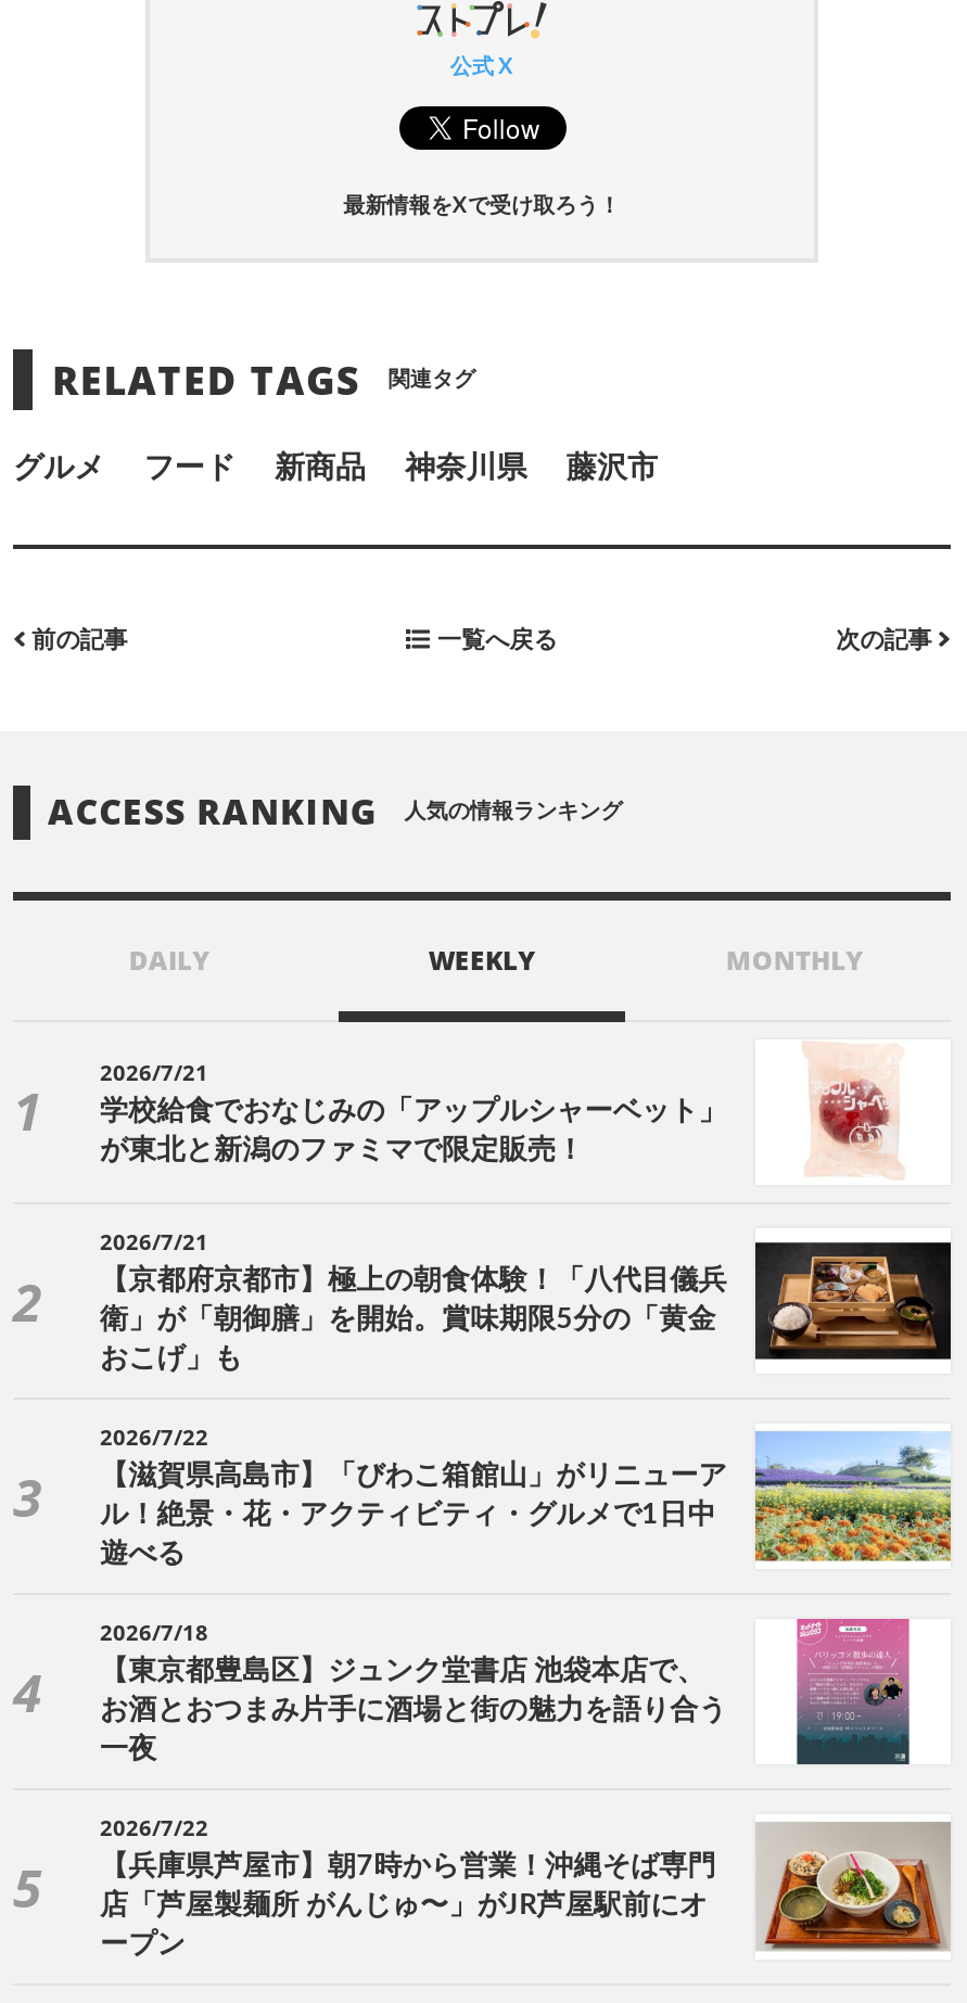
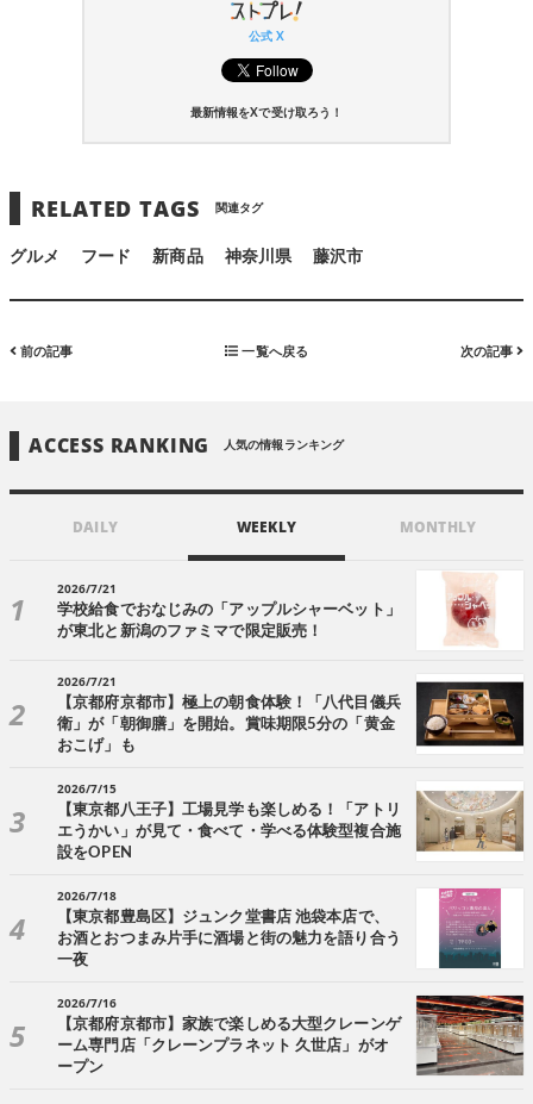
- [image]
- 2026/7/22
- 【滋賀県高島市】「びわこ箱館山」がリニューア
- ル！絶景・花・アクティビティ・グルメで1日中
- 遊べる
+ [image]
+ 2026/7/15
+ 【東京都八王子】工場見学も楽しめる！「アトリ
+ エうかい」が見て・食べて・学べる体験型複合施
+ 設をOPEN

- 2026/7/22
+ 2026/7/16

- [image]
- 【兵庫県芦屋市】朝7時から営業！沖縄そば専門
+ [image]
+ 【京都府京都市】家族で楽しめる大型クレーンゲ

- 店「芦屋製麺所 がんじゅ〜」がJR芦屋駅前にオ
+ ーム専門店「クレーンプラネット 久世店」がオ
